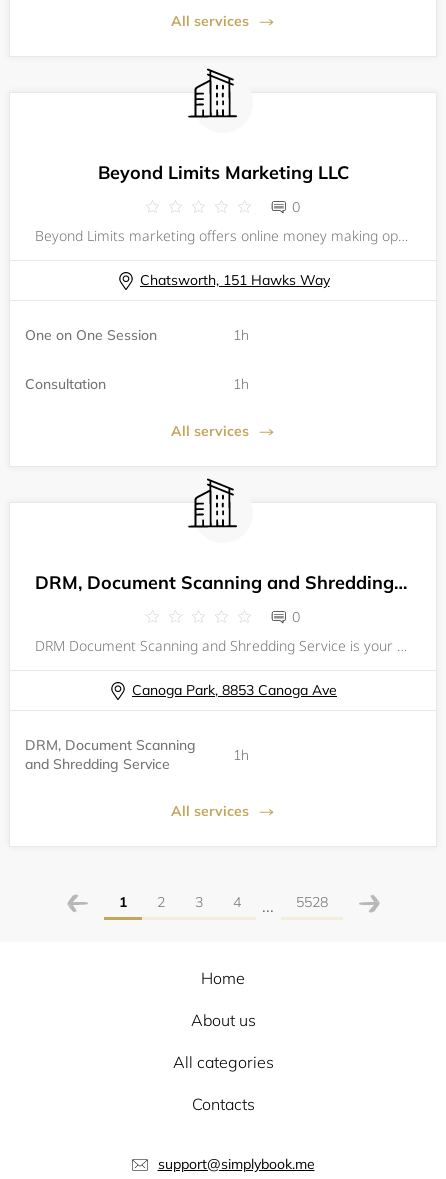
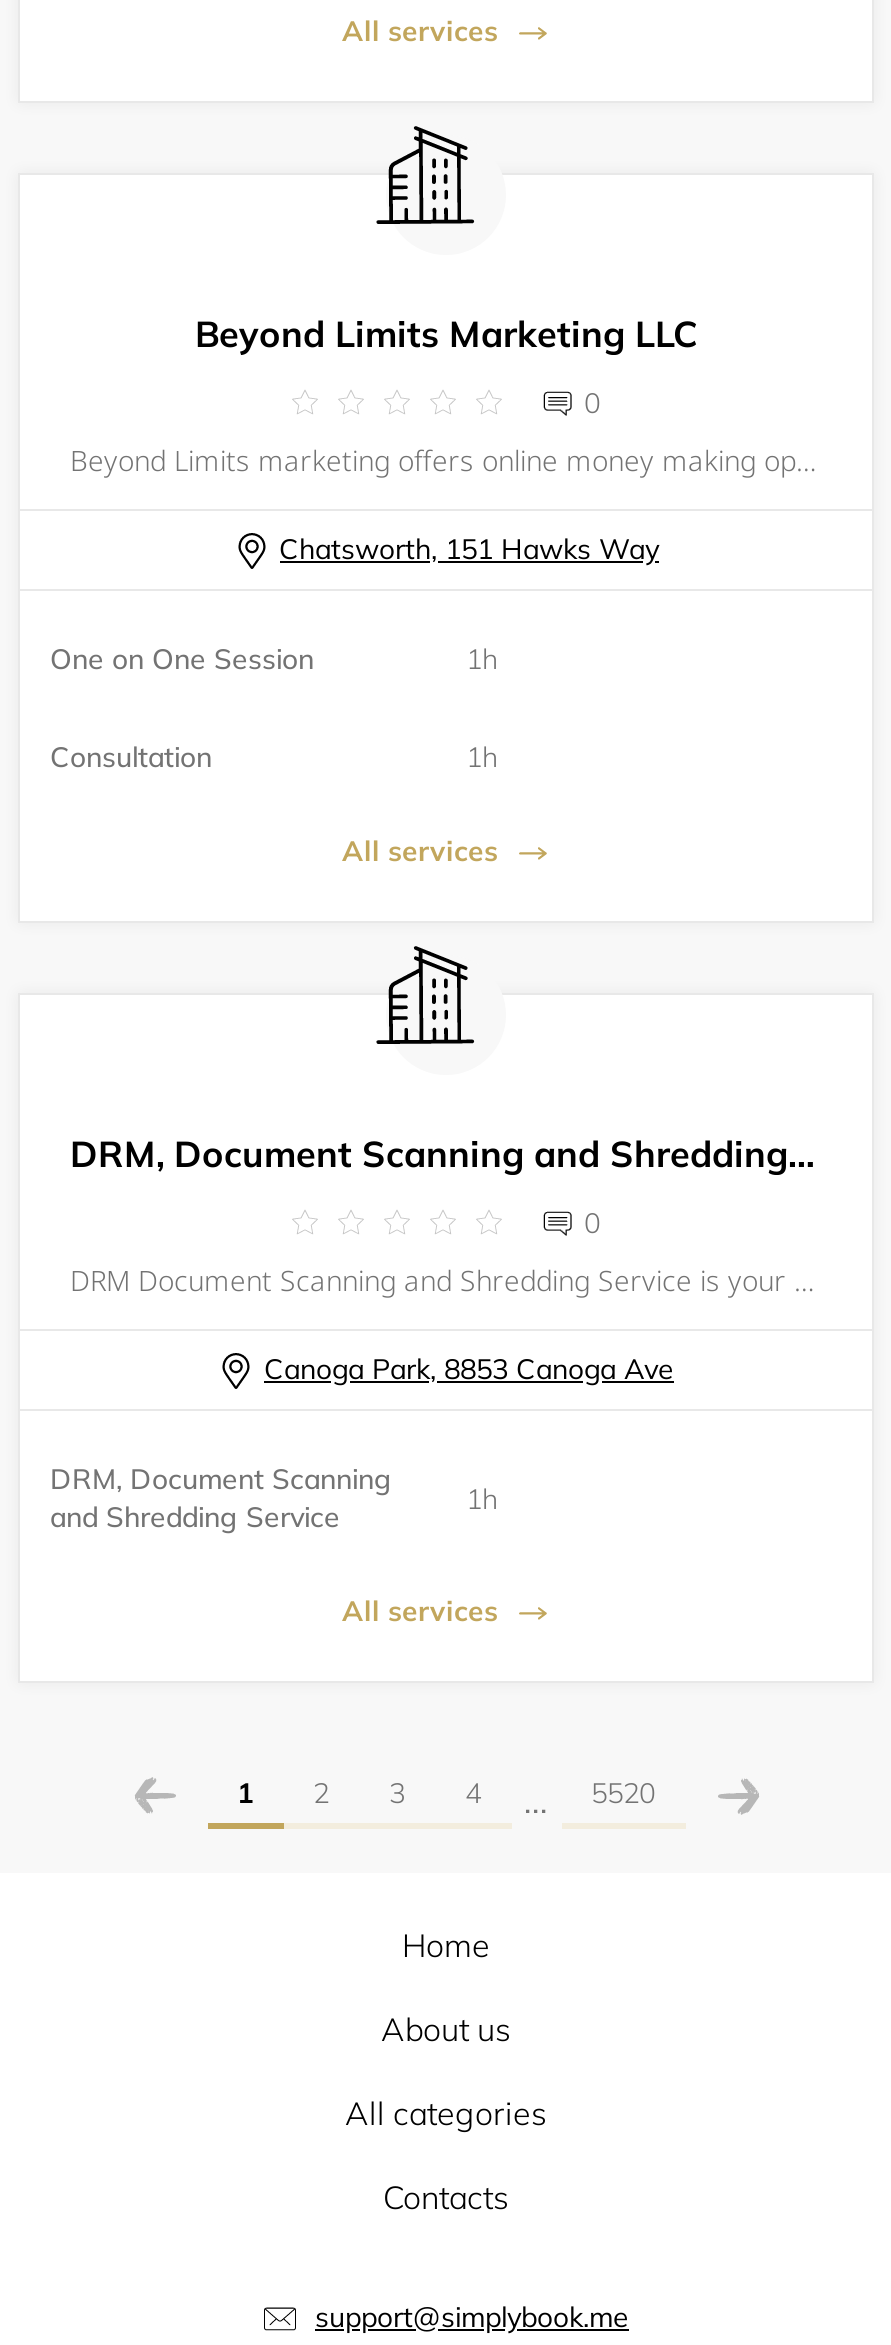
- 5528
+ 5520
